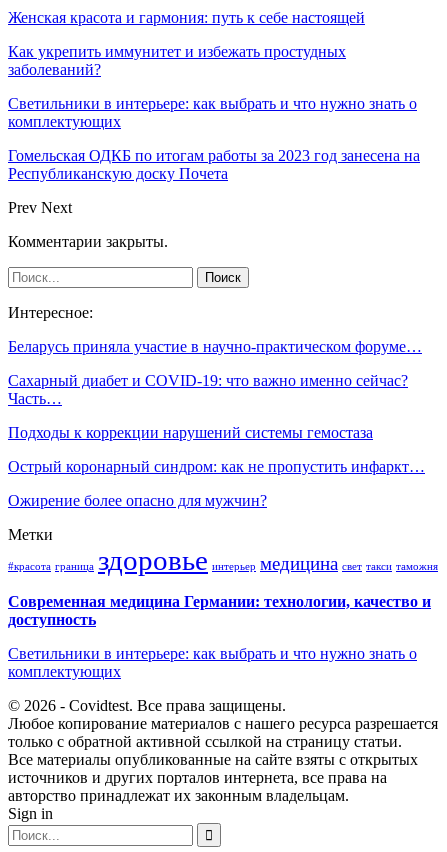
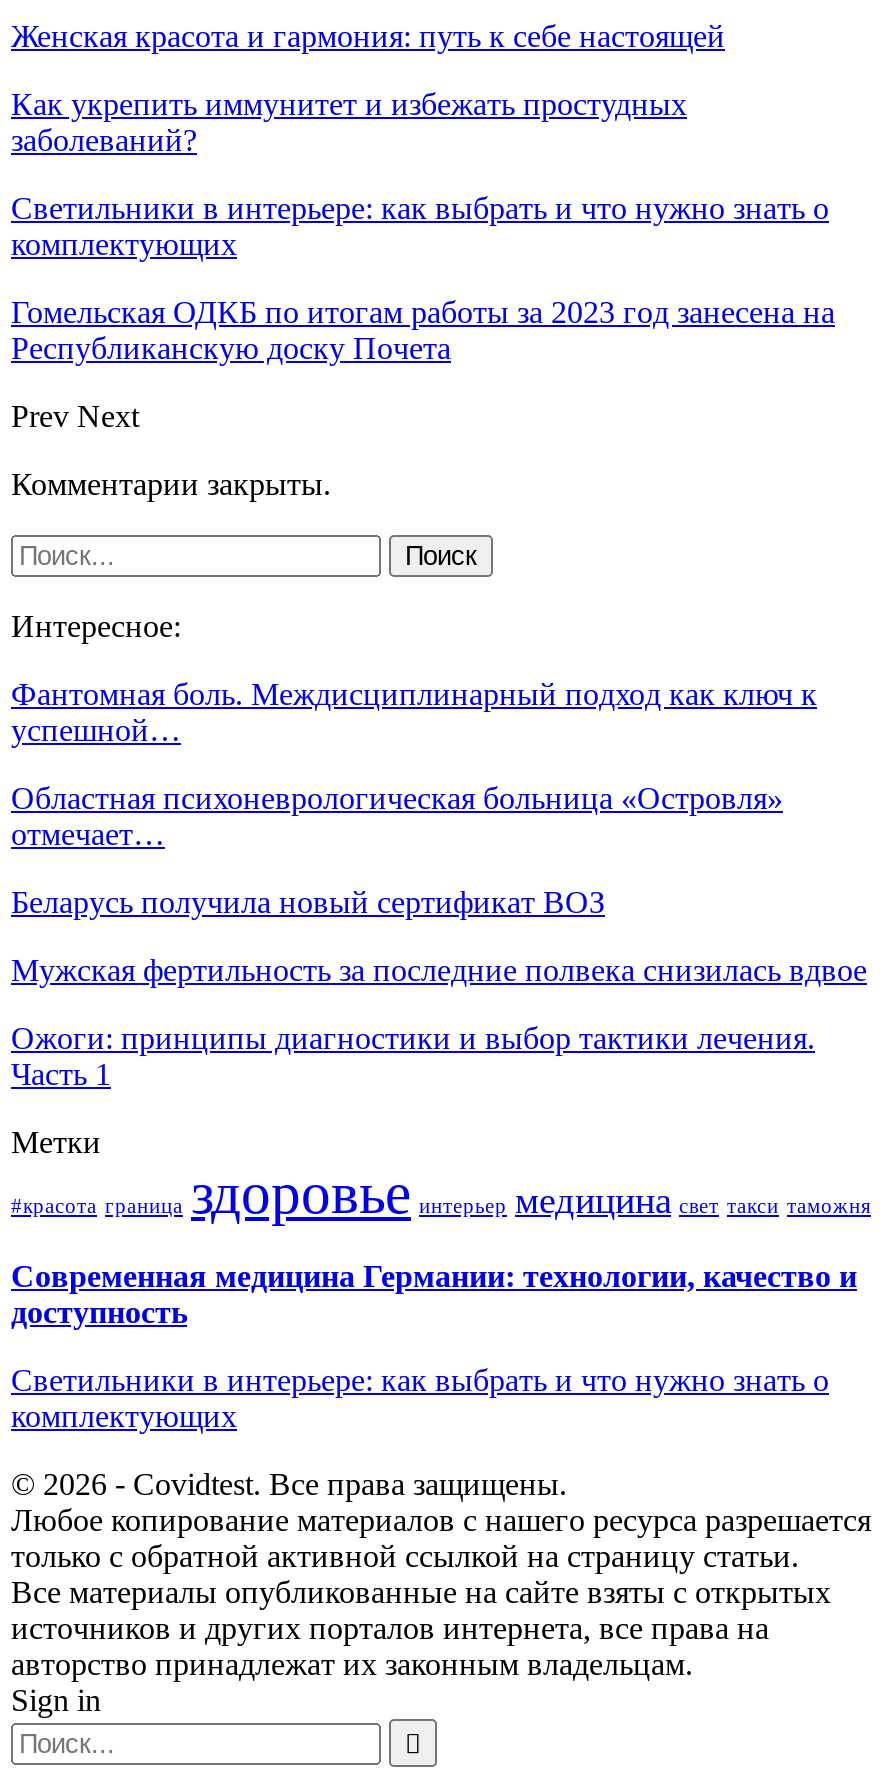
- Беларусь приняла участие в научно-практическом форуме…
+ Фантомная боль. Междисциплинарный подход как ключ к
+ успешной…

- Сахарный диабет и COVID-19: что важно именно сейчас?
- Часть…
+ Областная психоневрологическая больница «Островля»
+ отмечает…

- Подходы к коррекции нарушений системы гемостаза
+ Беларусь получила новый сертификат ВОЗ

- Острый коронарный синдром: как не пропустить инфаркт…
+ Мужская фертильность за последние полвека снизилась вдвое

- Ожирение более опасно для мужчин?
+ Ожоги: принципы диагностики и выбор тактики лечения.
+ Часть 1
